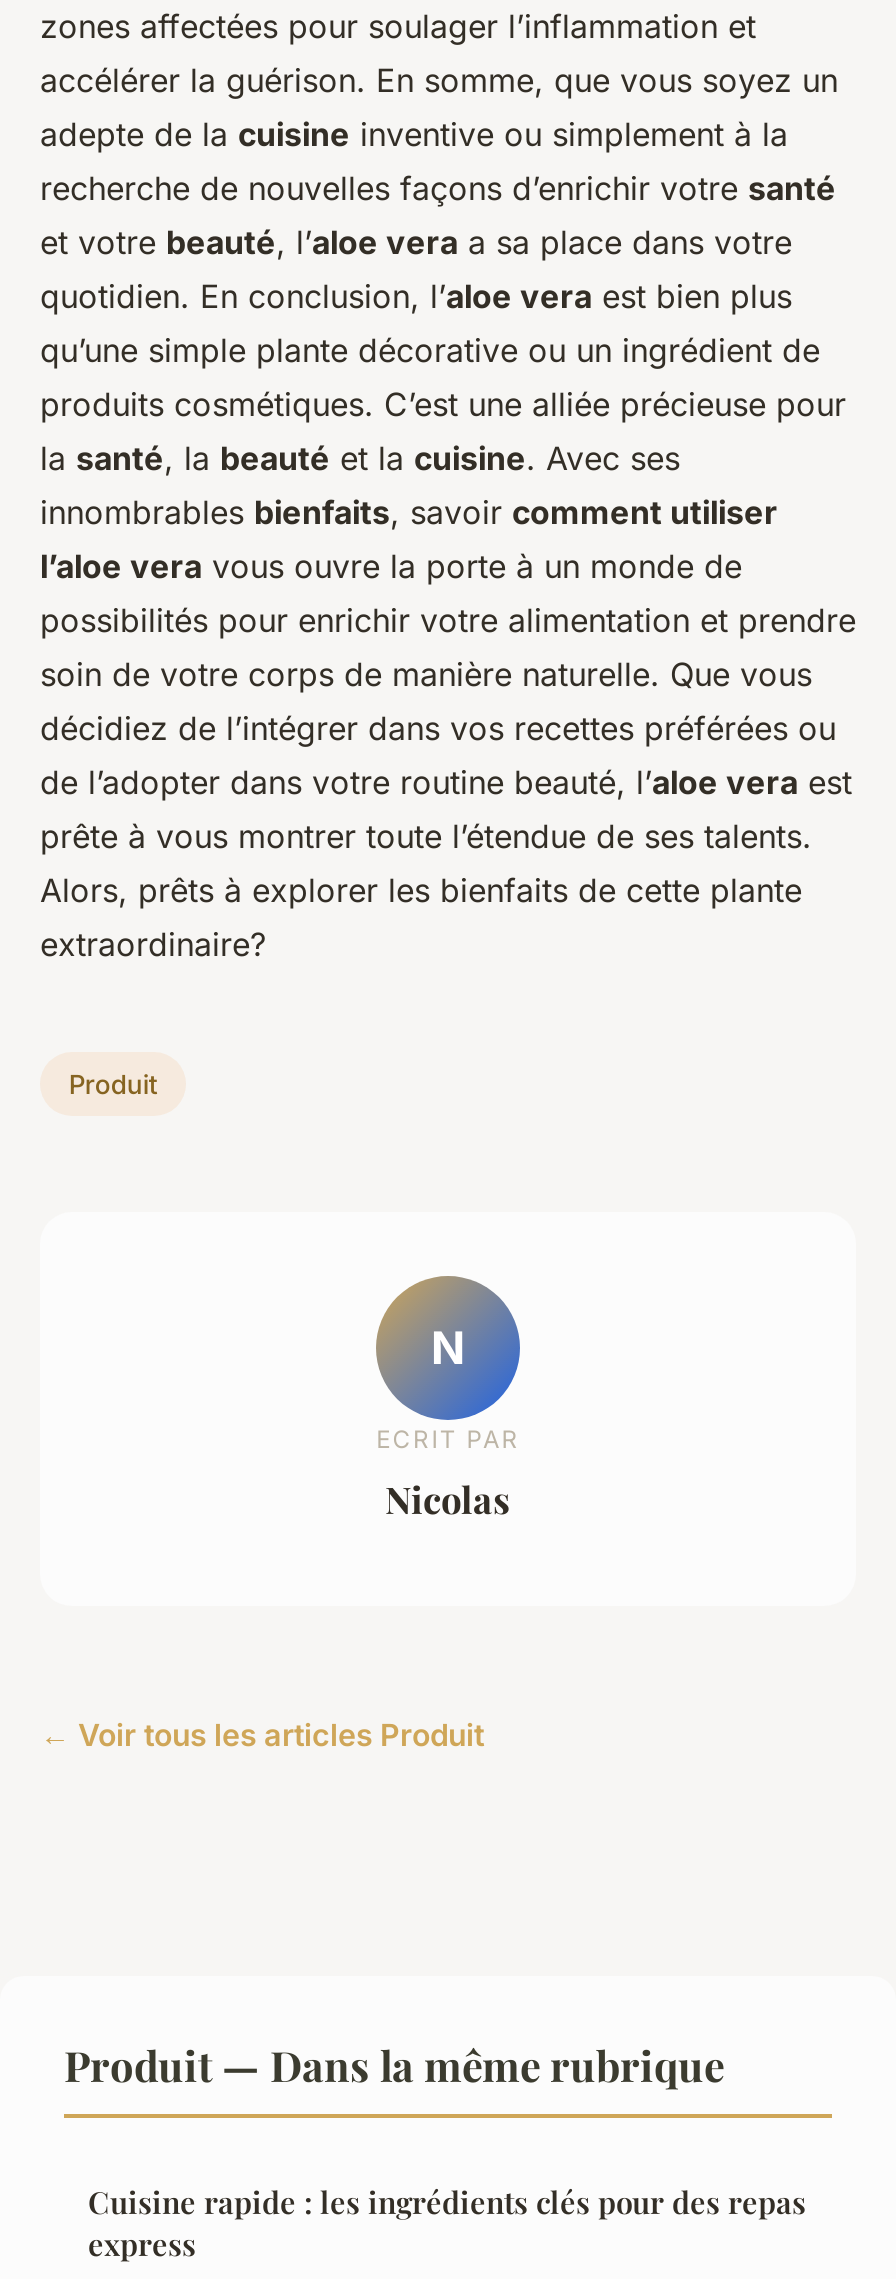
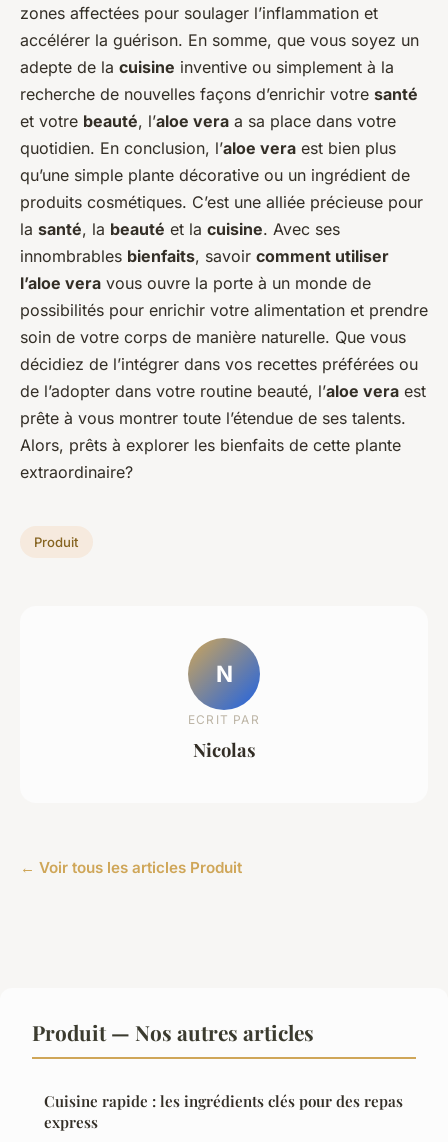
- Produit — Dans la même rubrique
+ Produit — Nos autres articles
